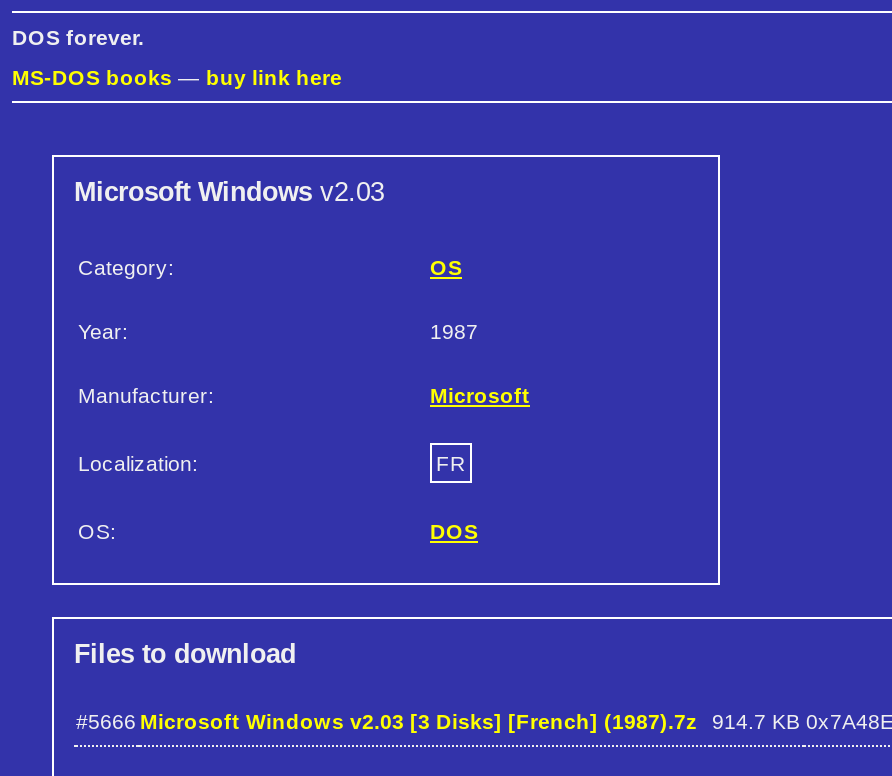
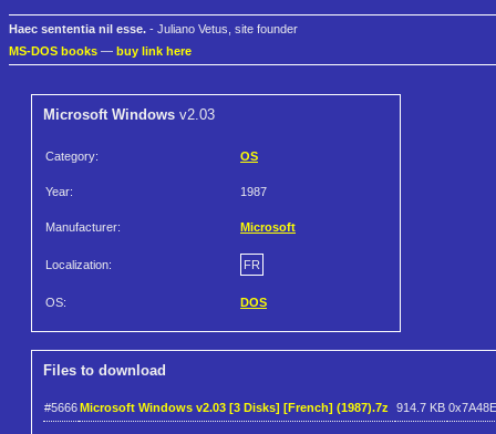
- DOS forever.
+ Haec sententia nil esse. - Juliano Vetus, site founder
